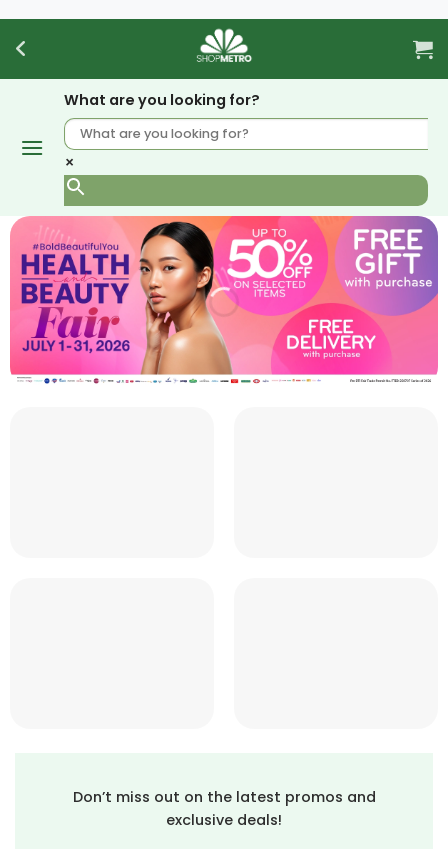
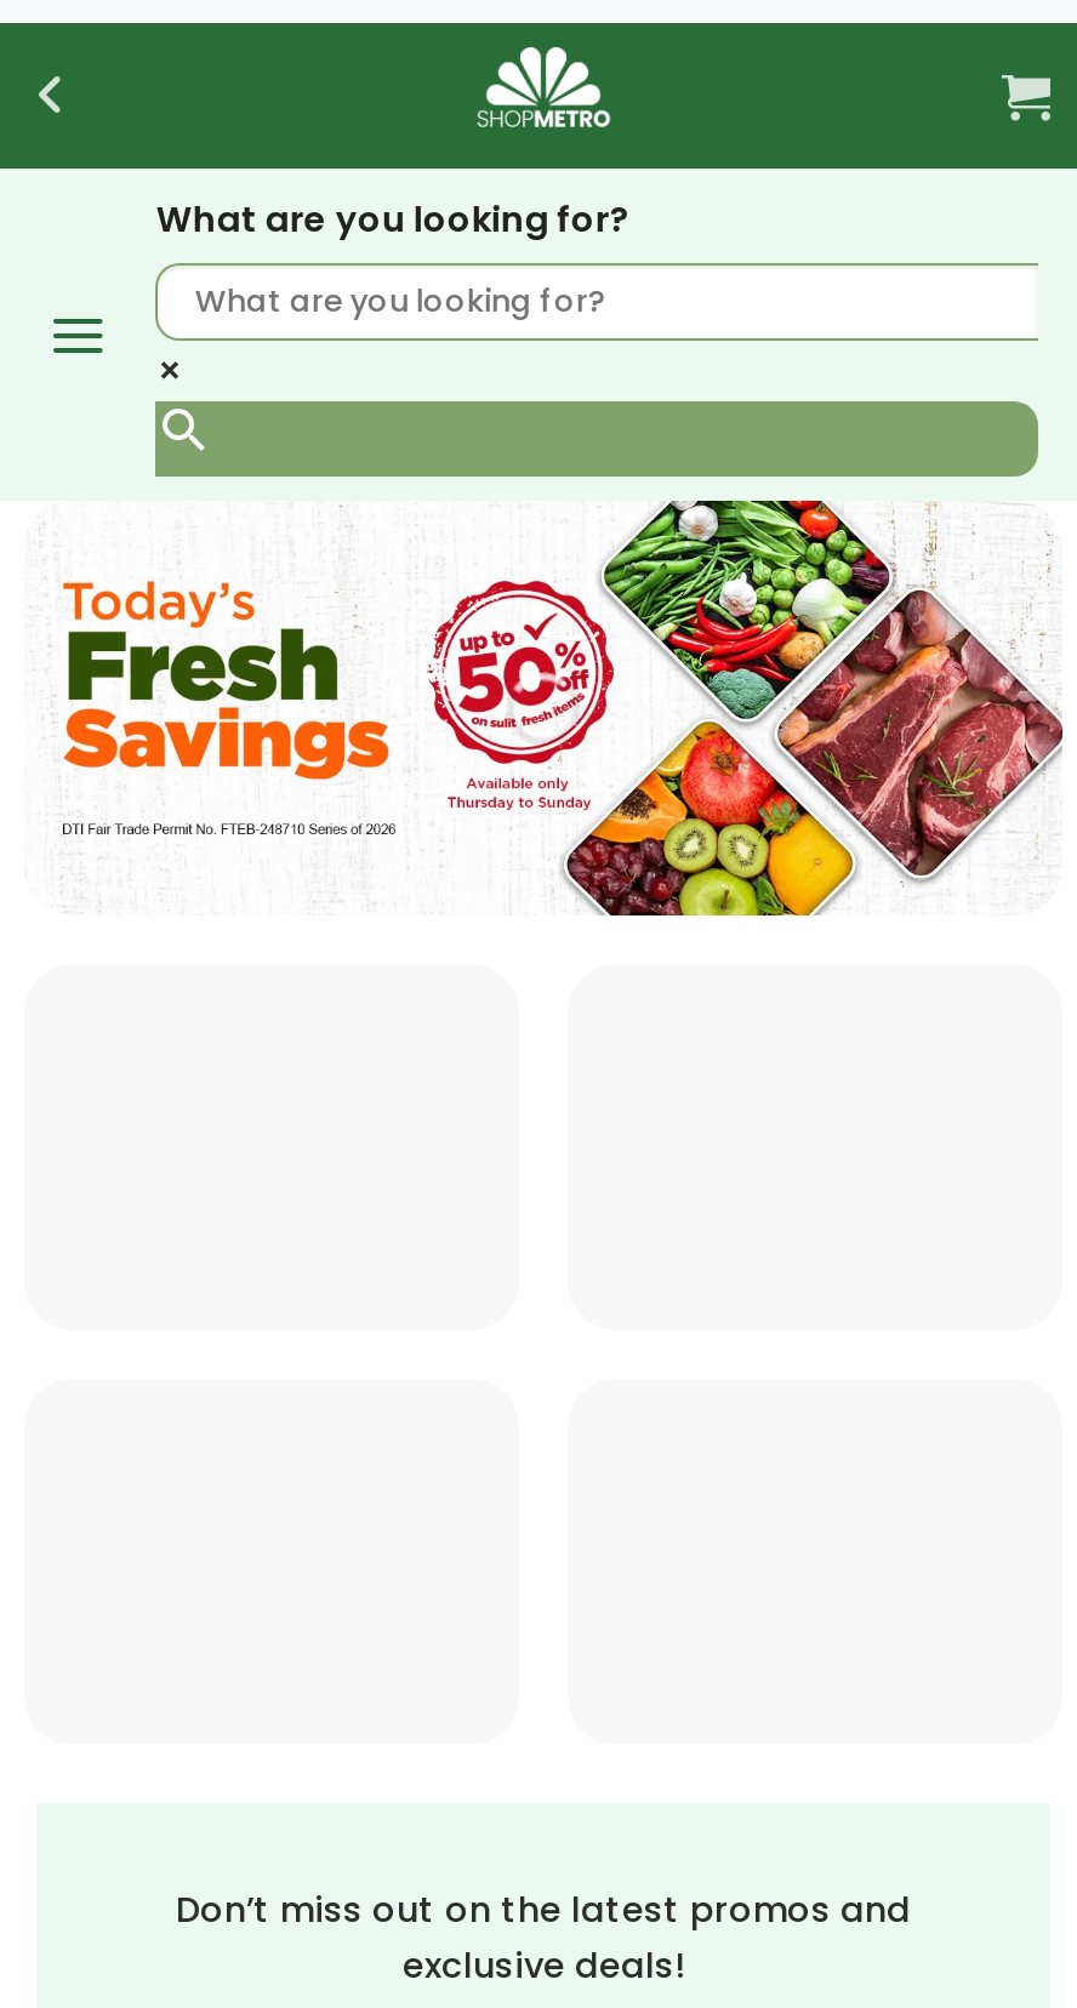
- [image]
+ [image]
